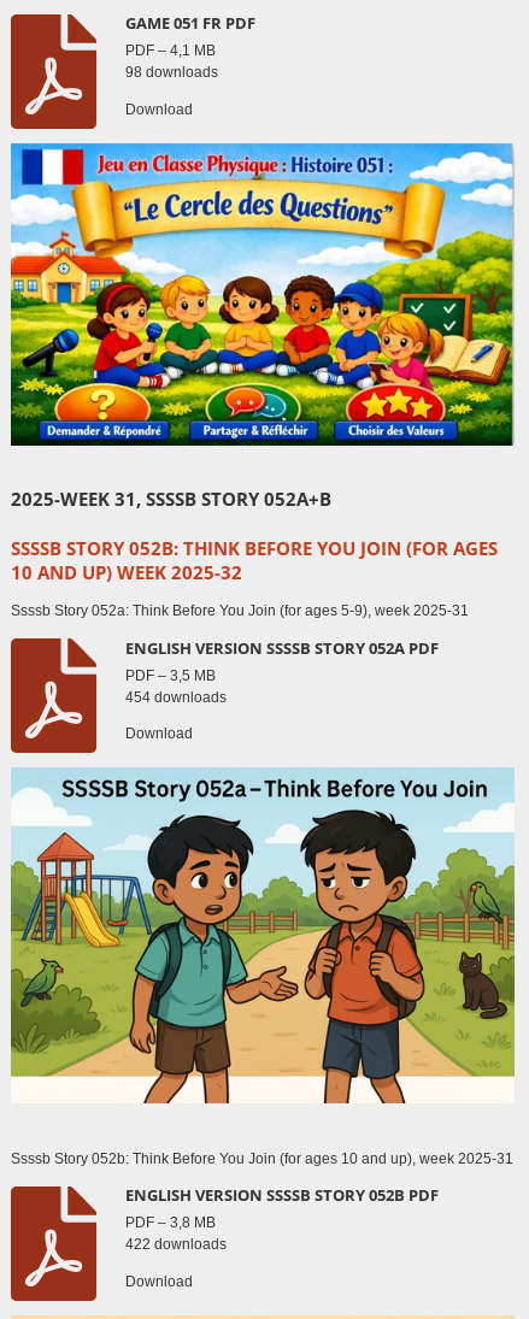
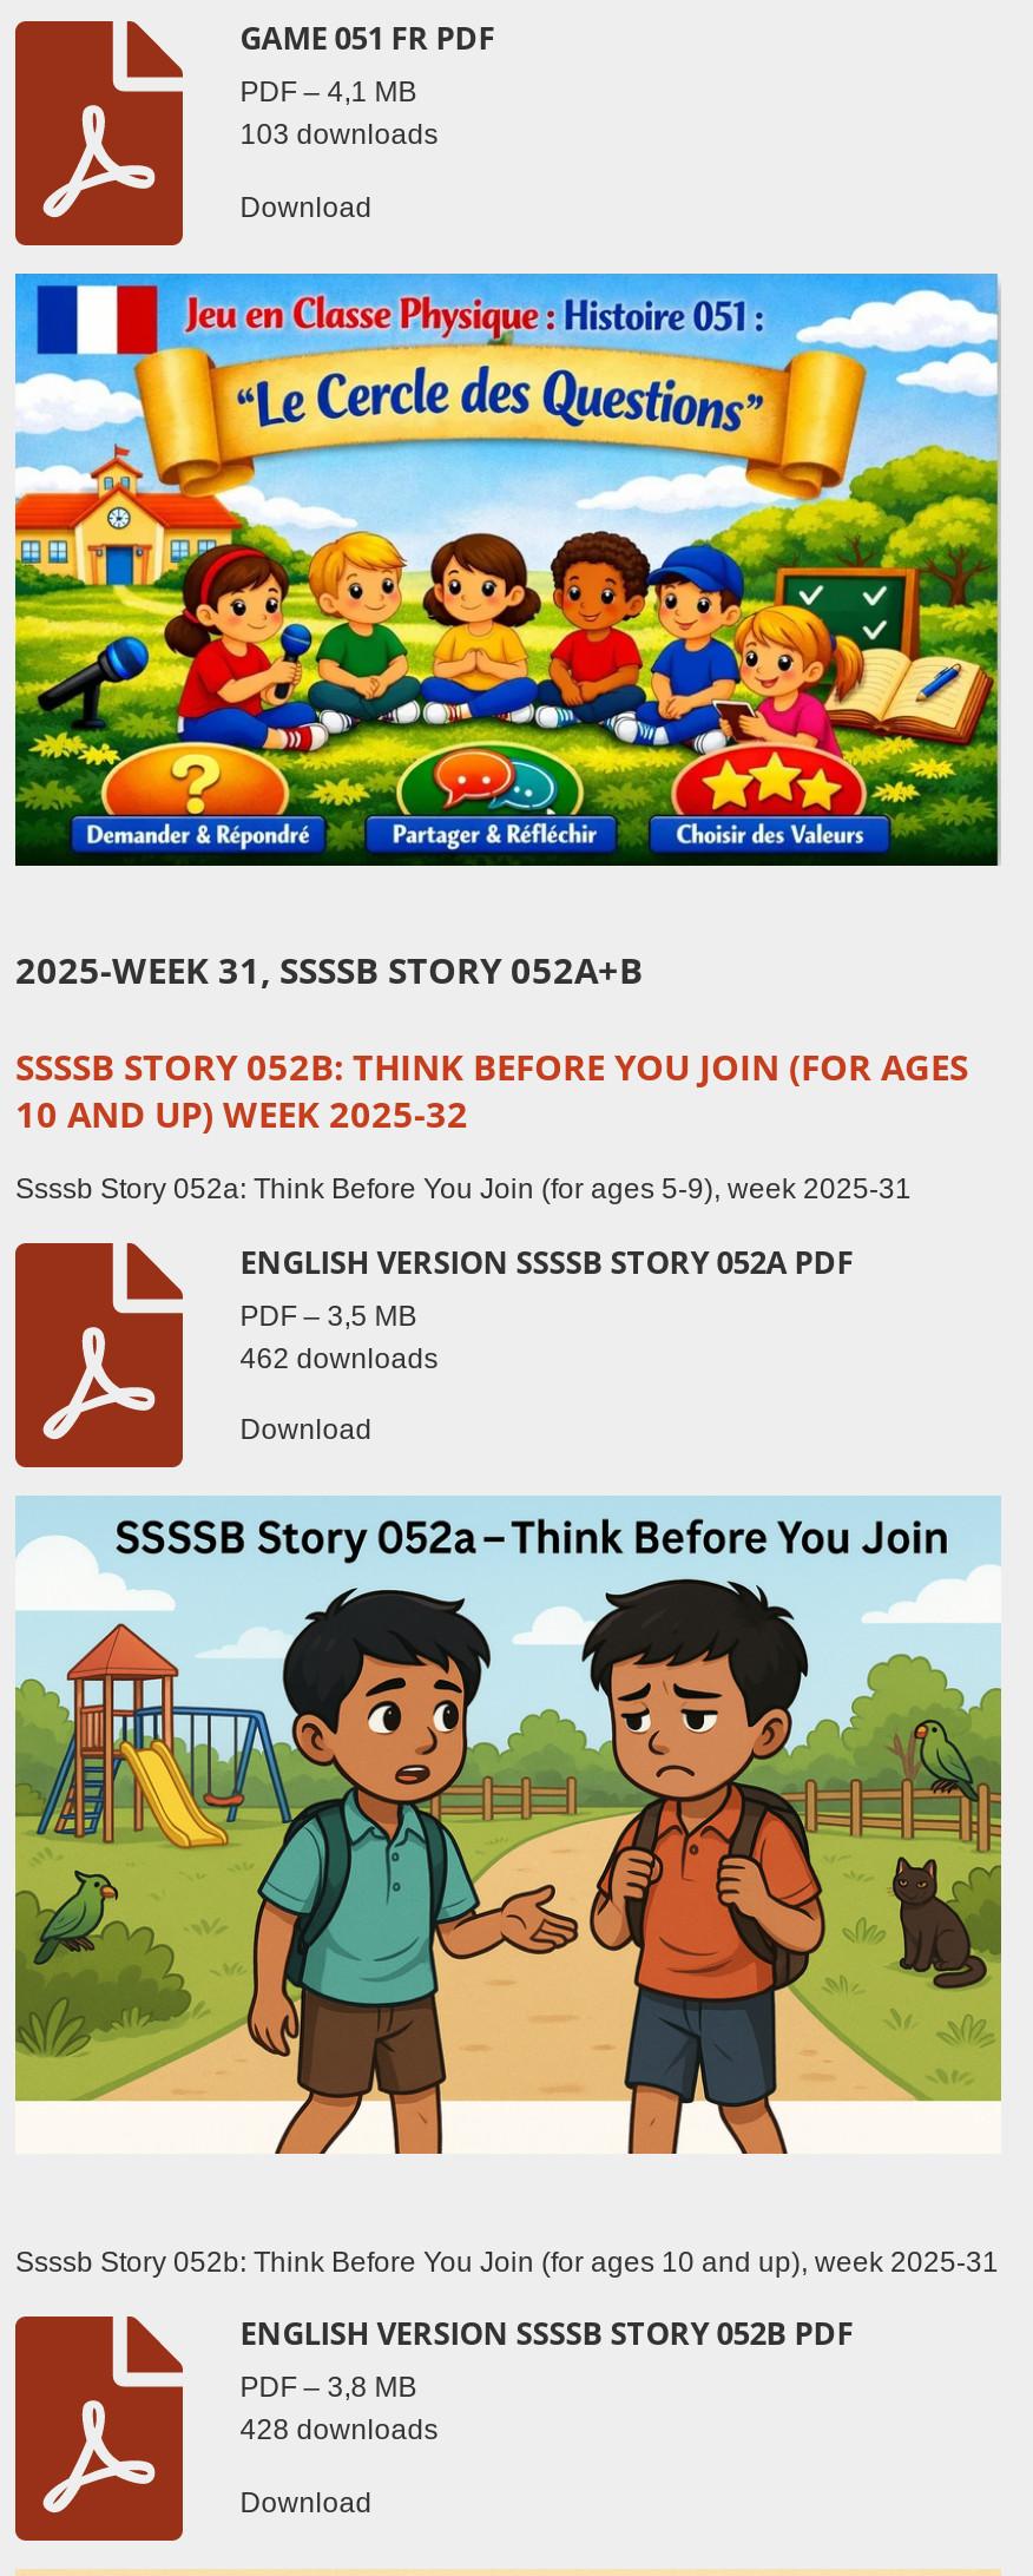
- 98 downloads
+ 103 downloads

- 454 downloads
+ 462 downloads

- 422 downloads
+ 428 downloads
